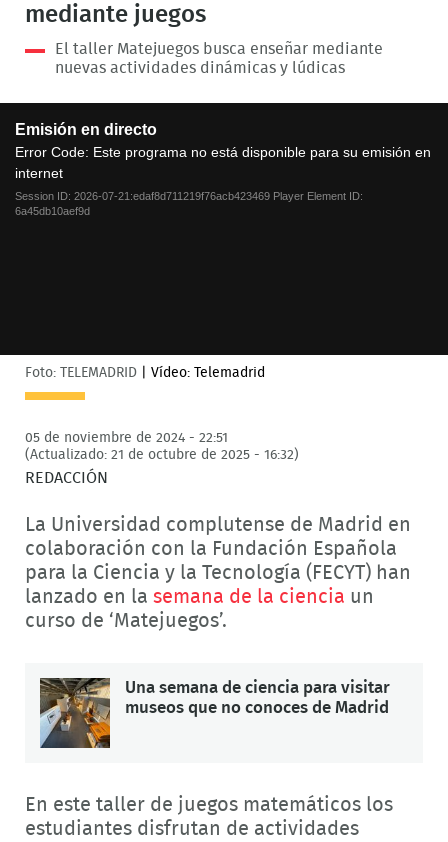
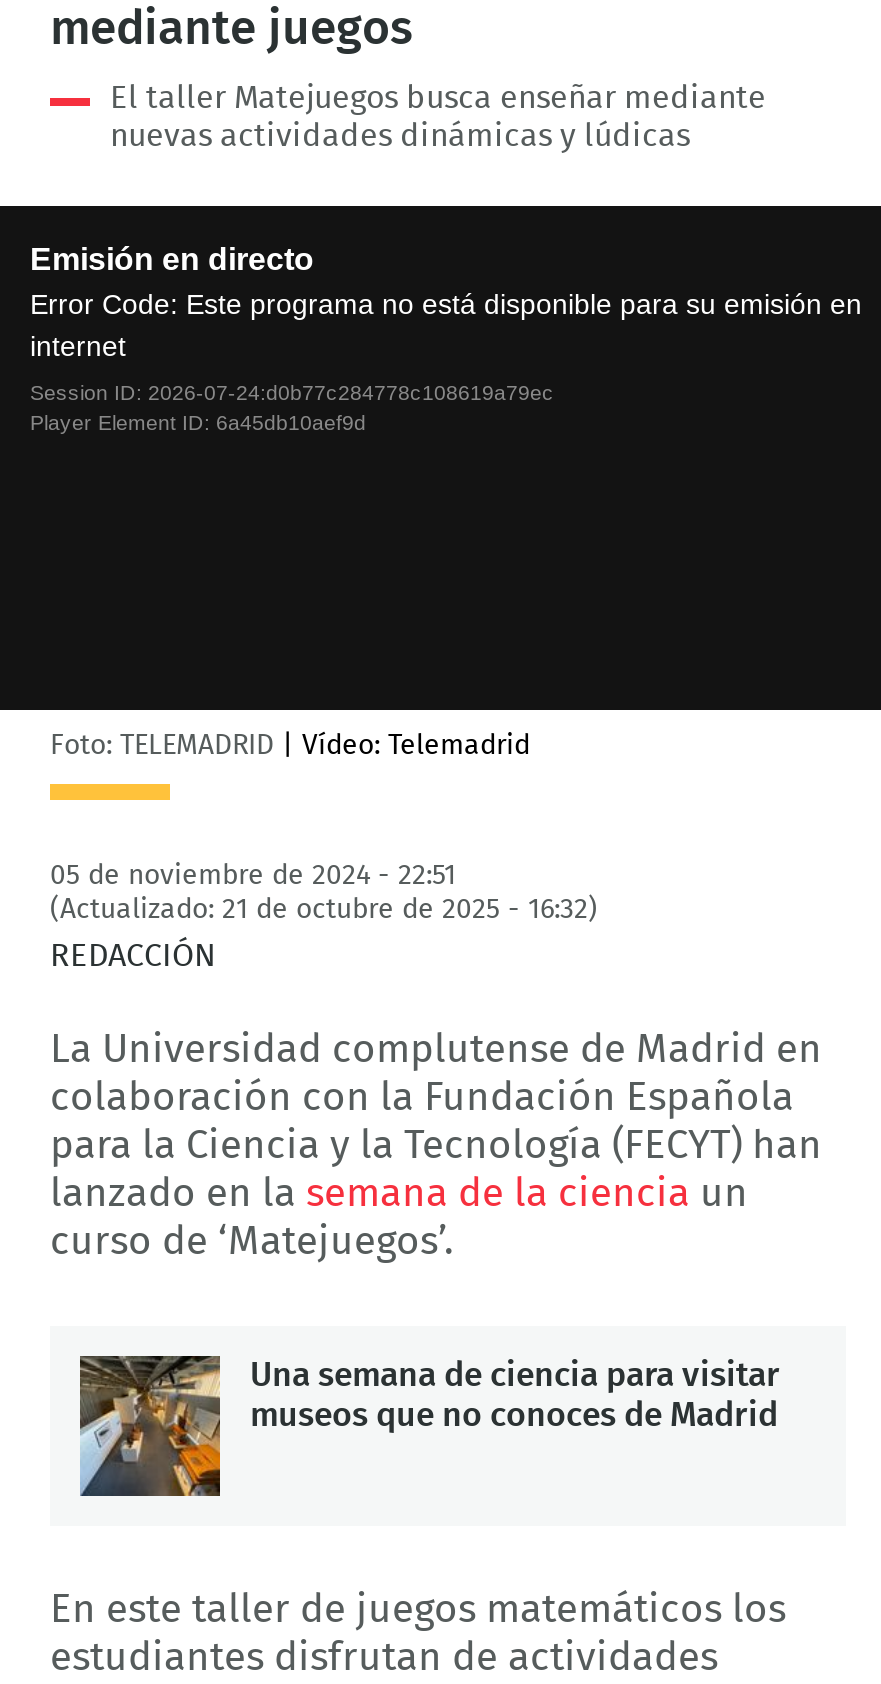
- Session ID: 2026-07-21:edaf8d711219f76acb423469 Player Element ID:
- 6a45db10aef9d
+ Session ID: 2026-07-24:d0b77c284778c108619a79ec
+ Player Element ID: 6a45db10aef9d
